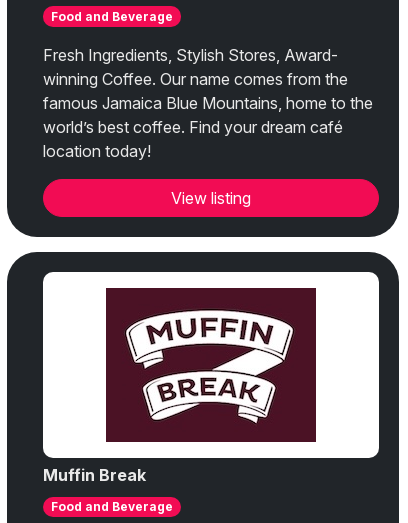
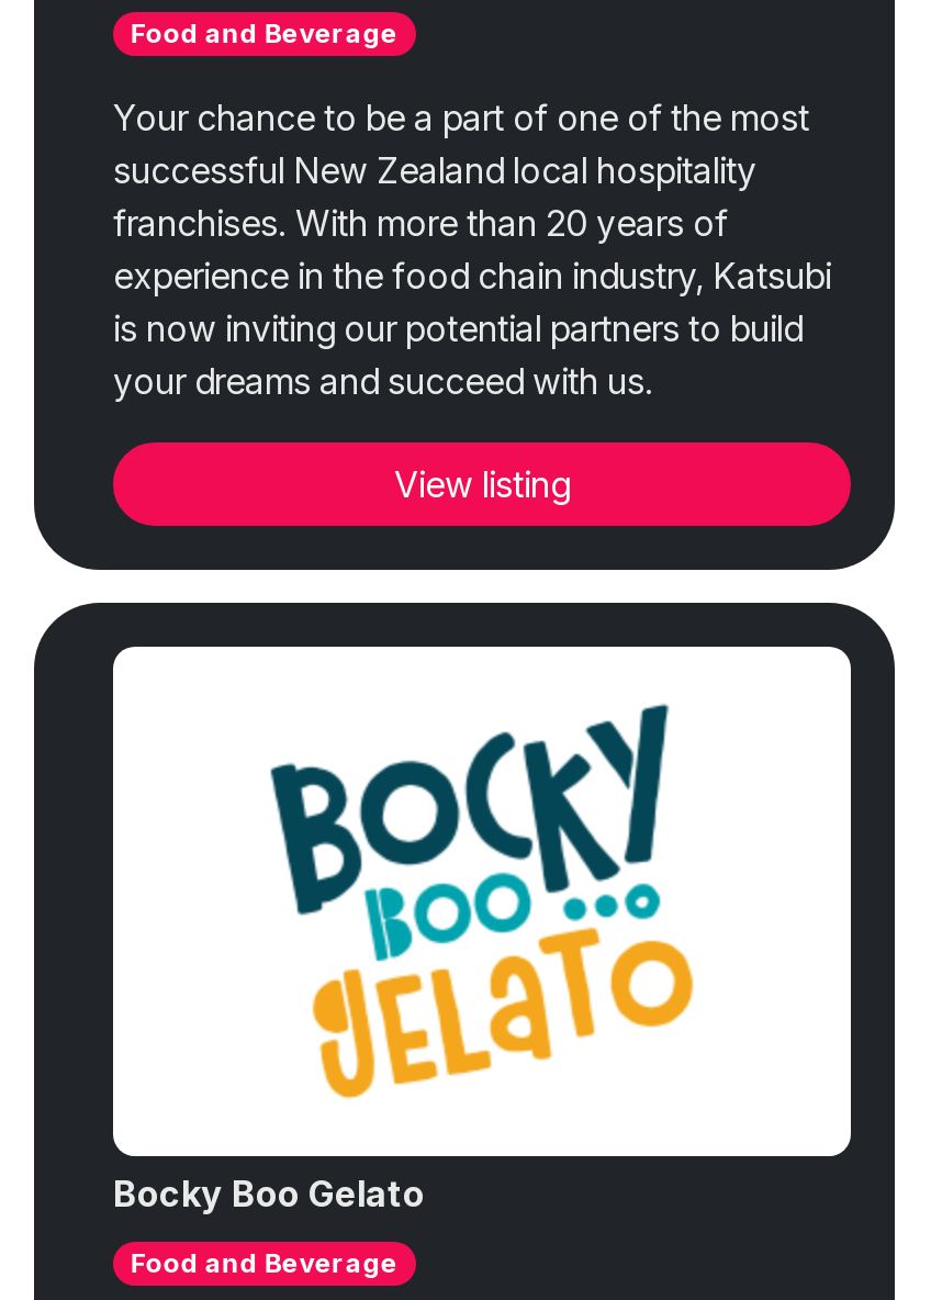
- Fresh Ingredients, Stylish Stores, Award-
- winning Coffee. Our name comes from the
- famous Jamaica Blue Mountains, home to the
- world’s best coffee. Find your dream café
- location today!
+ Your chance to be a part of one of the most
+ successful New Zealand local hospitality
+ franchises. With more than 20 years of
+ experience in the food chain industry, Katsubi
+ is now inviting our potential partners to build
+ your dreams and succeed with us.

- [image]
- Muffin Break
+ [image]
+ Bocky Boo Gelato
